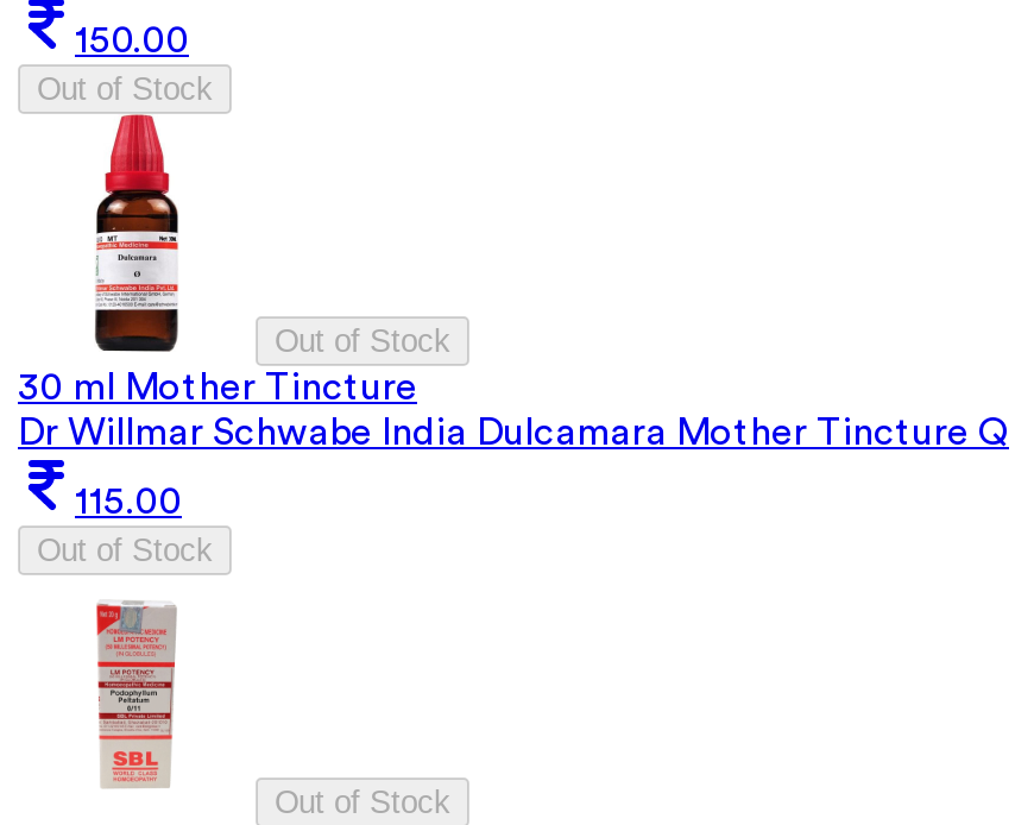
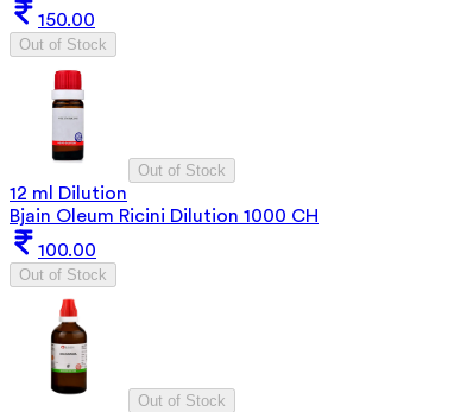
- [image]
- 30 ml Mother Tincture
- Dr Willmar Schwabe India Dulcamara Mother Tincture Q
+ [image]
+ 12 ml Dilution
+ Bjain Oleum Ricini Dilution 1000 CH

- 115.00
+ 100.00

- [image]
+ [image]
